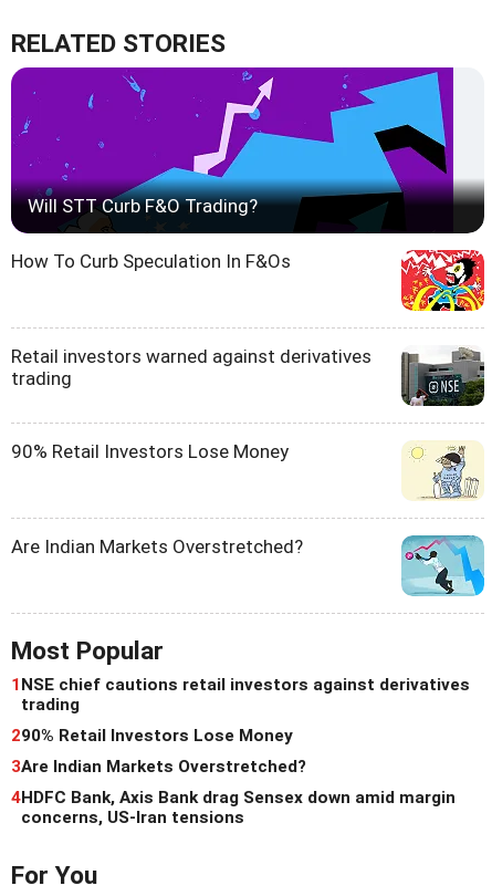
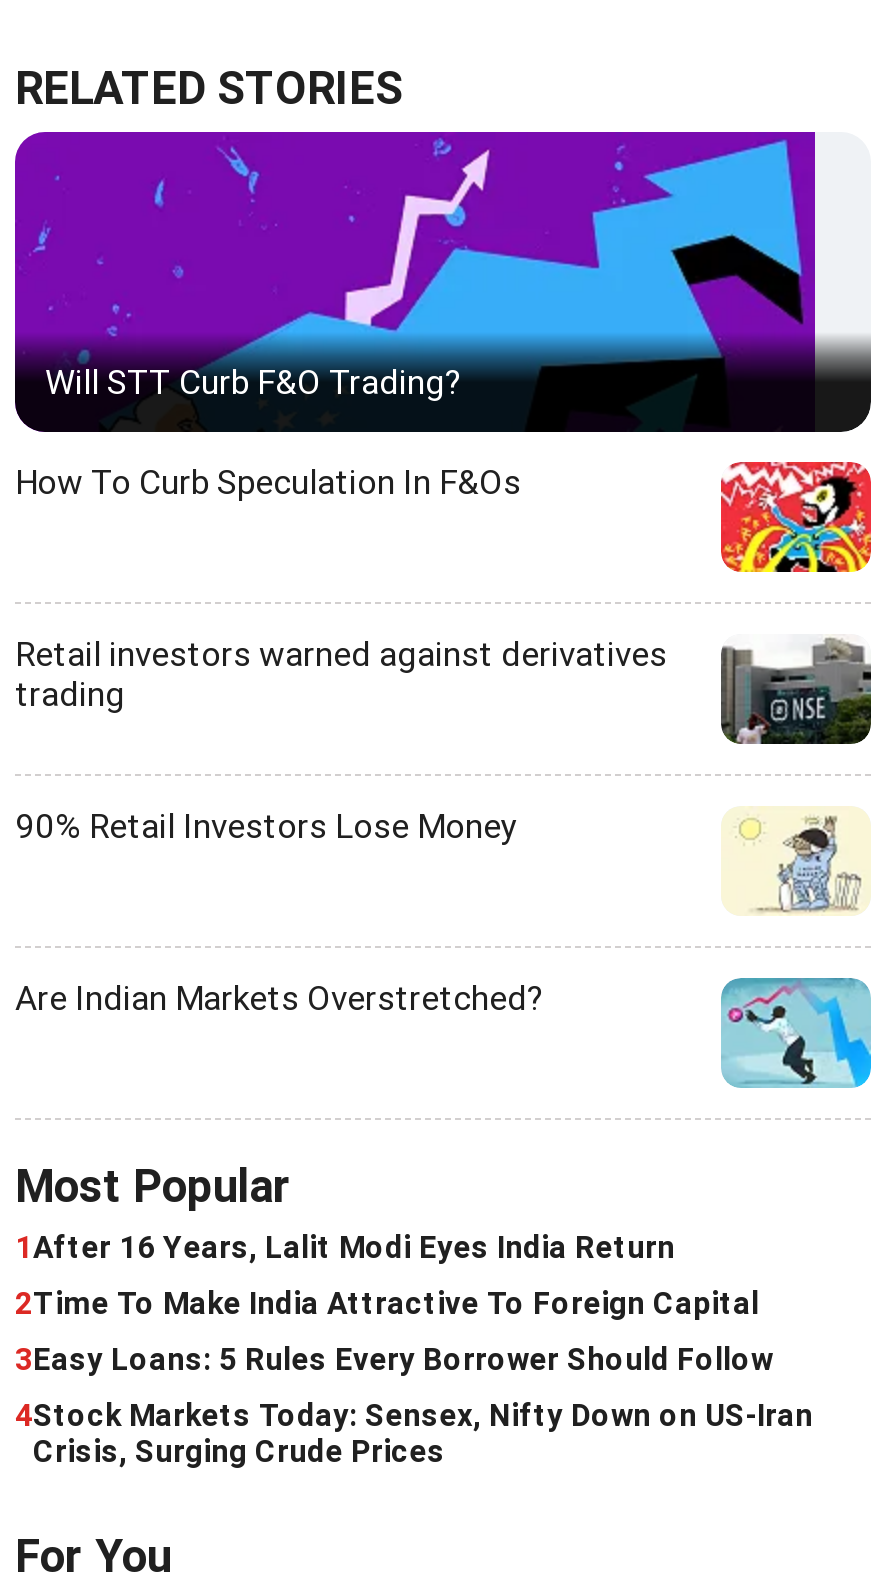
- 1 NSE chief cautions retail investors against derivatives
- trading
+ 1 After 16 Years, Lalit Modi Eyes India Return

- 290% Retail Investors Lose Money
+ 2Time To Make India Attractive To Foreign Capital

- 3Are Indian Markets Overstretched?
+ 3Easy Loans: 5 Rules Every Borrower Should Follow

- 4HDFC Bank, Axis Bank drag Sensex down amid margin
- concerns, US-Iran tensions
+ 4Stock Markets Today: Sensex, Nifty Down on US-Iran
+ Crisis, Surging Crude Prices
